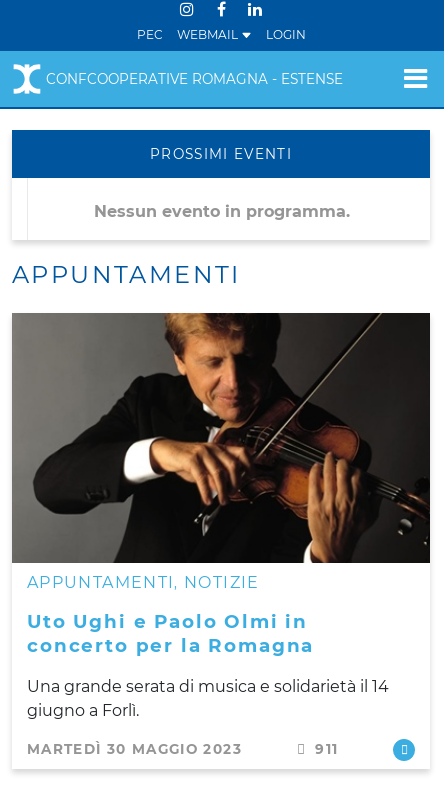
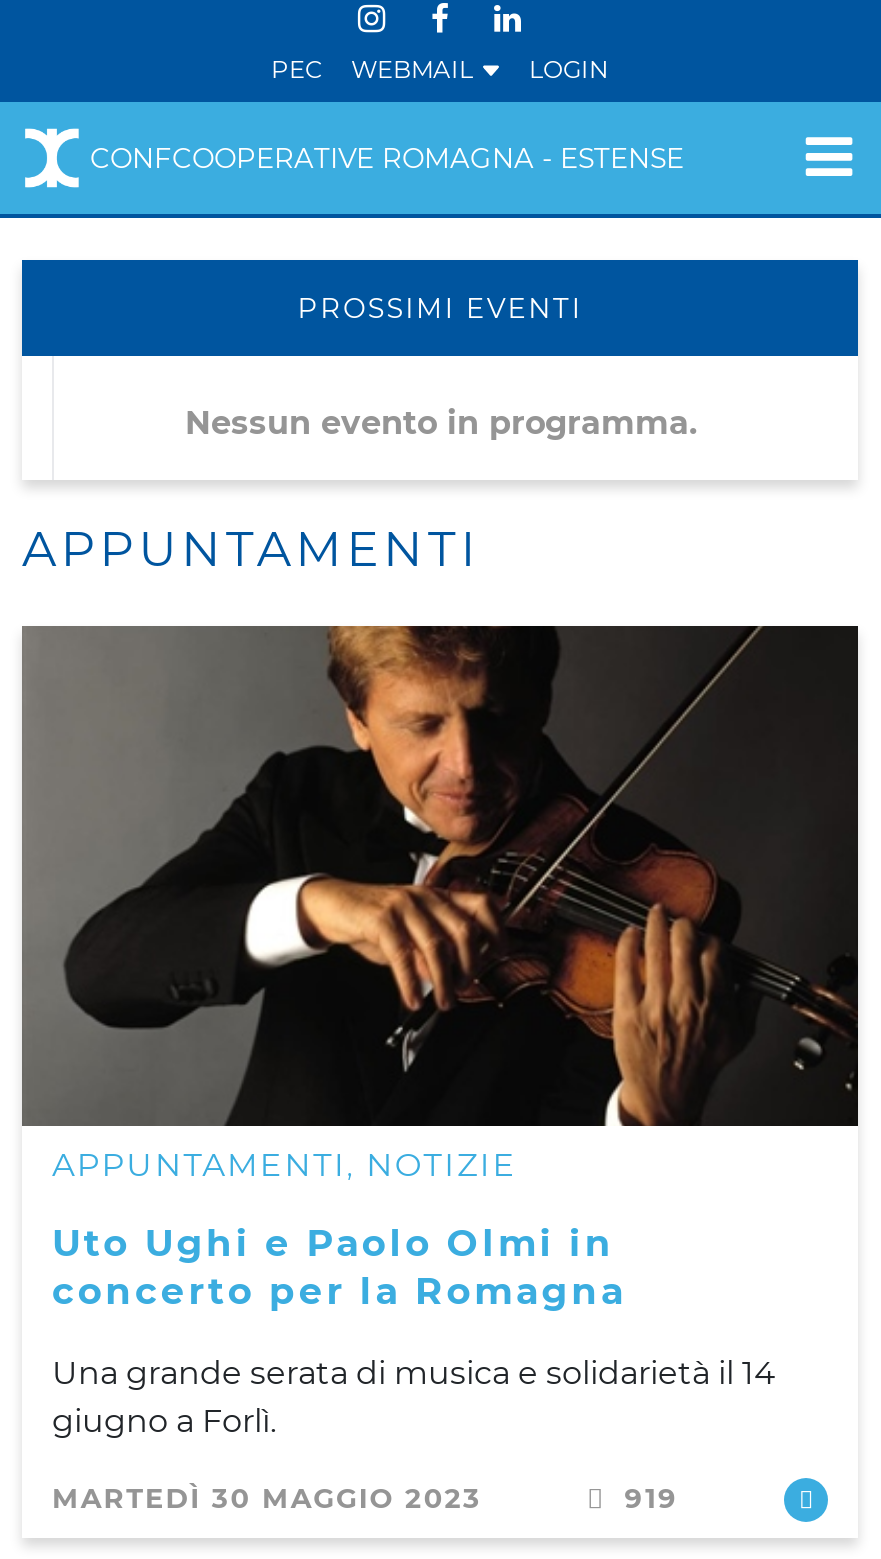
- 911
+ 919
